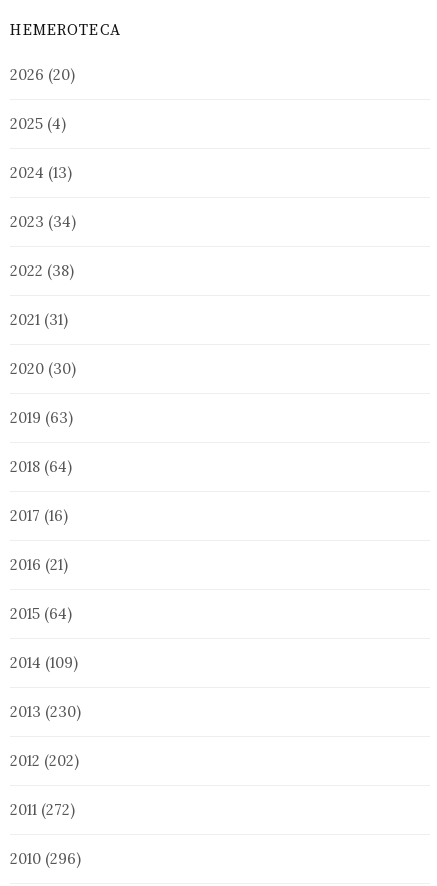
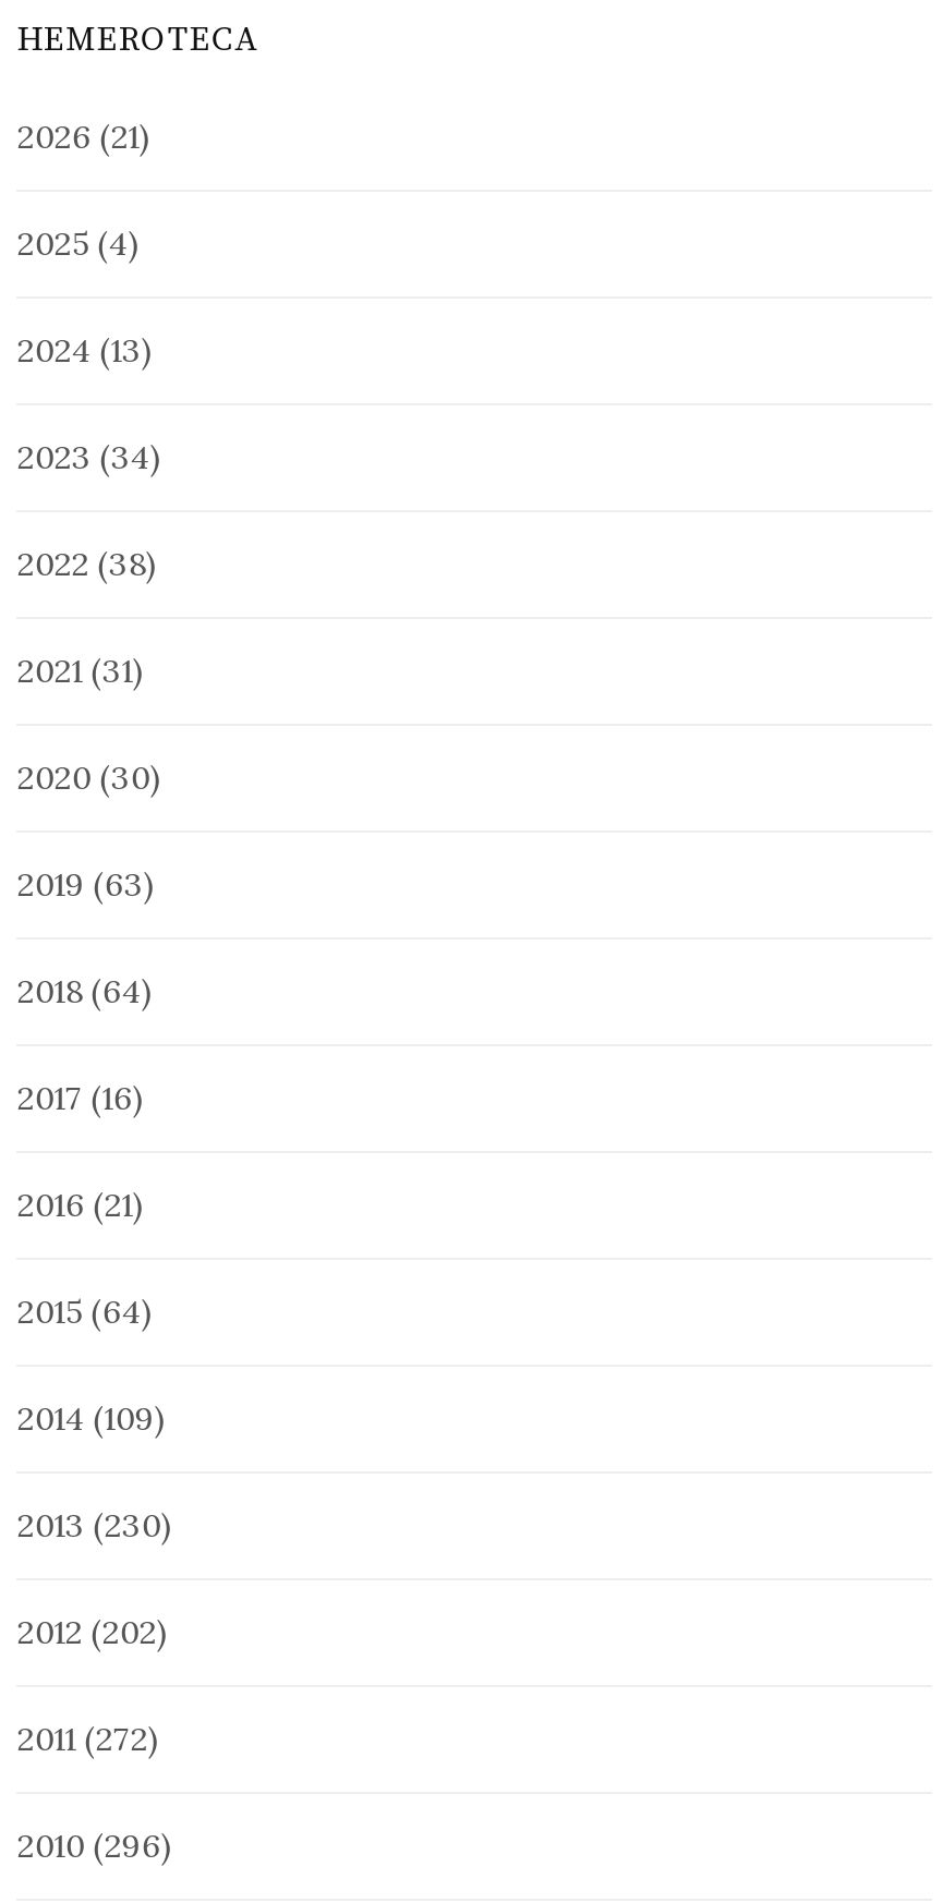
- 2026 (20)
+ 2026 (21)
